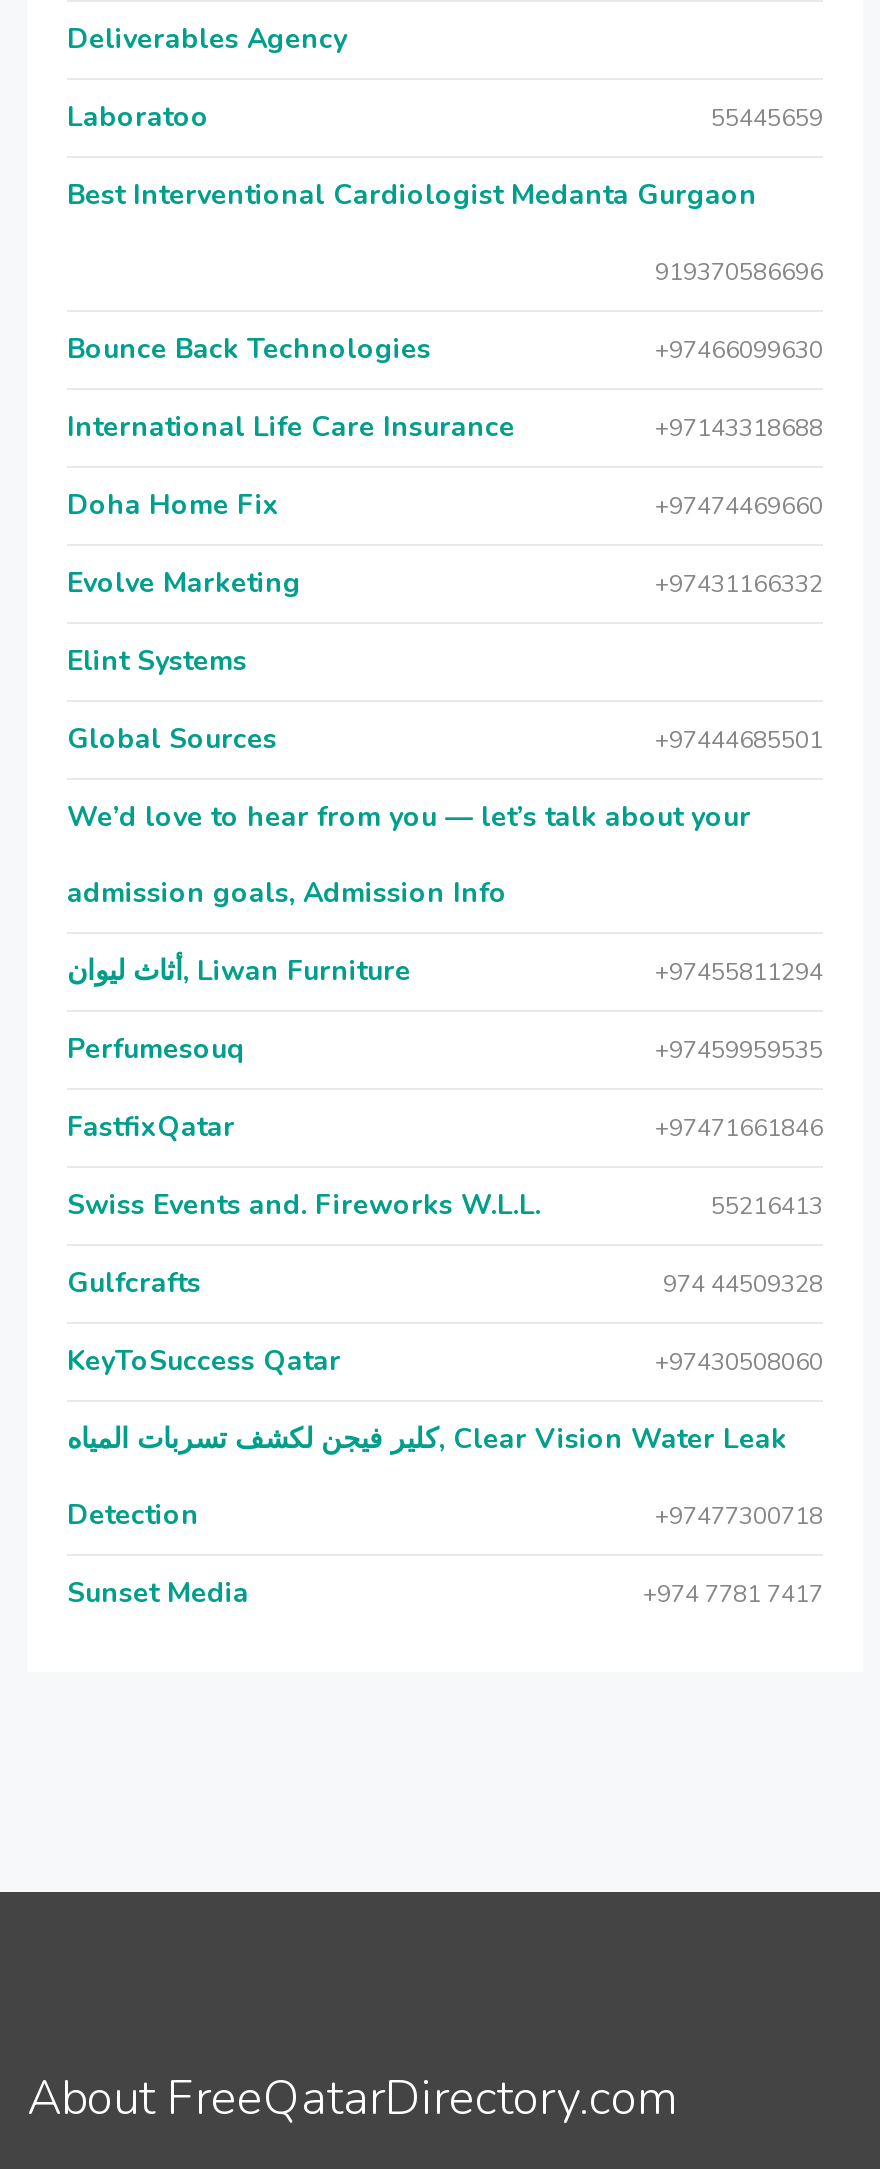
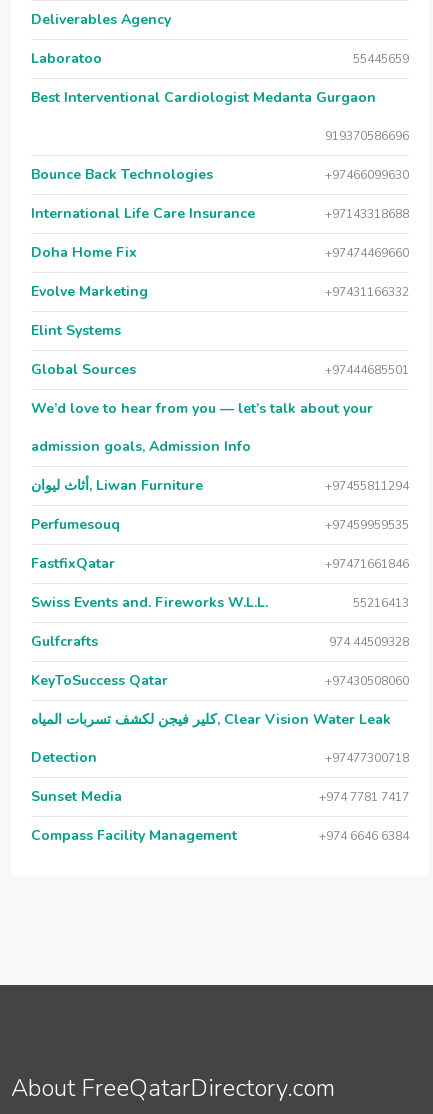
+ Compass Facility Management
+ +974 6646 6384
